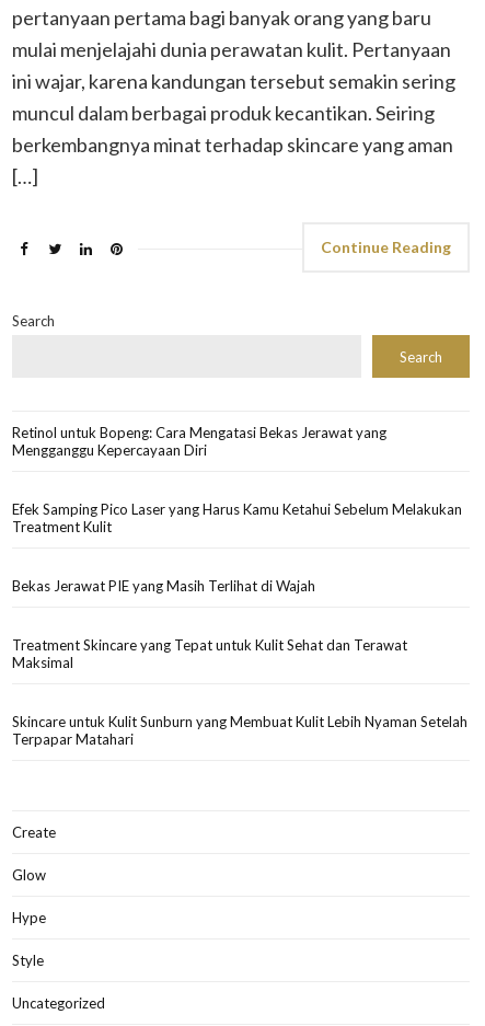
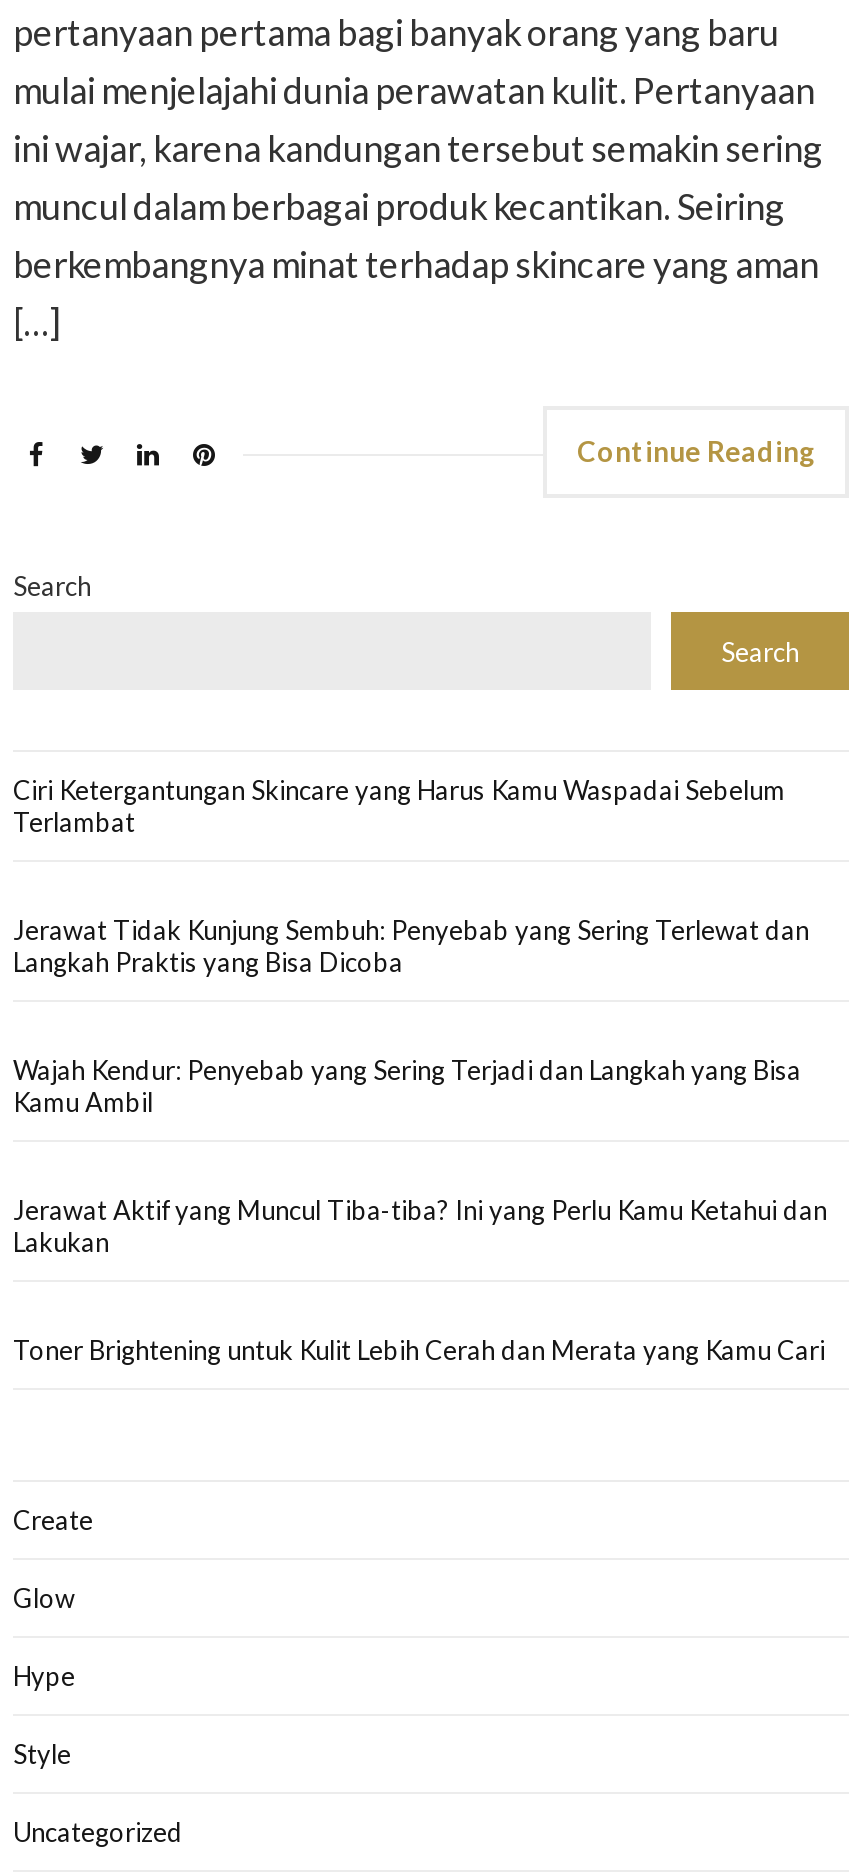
- Retinol untuk Bopeng: Cara Mengatasi Bekas Jerawat yang
- Mengganggu Kepercayaan Diri
+ Ciri Ketergantungan Skincare yang Harus Kamu Waspadai Sebelum
+ Terlambat

- Efek Samping Pico Laser yang Harus Kamu Ketahui Sebelum Melakukan
- Treatment Kulit
+ Jerawat Tidak Kunjung Sembuh: Penyebab yang Sering Terlewat dan
+ Langkah Praktis yang Bisa Dicoba

- Bekas Jerawat PIE yang Masih Terlihat di Wajah
+ Wajah Kendur: Penyebab yang Sering Terjadi dan Langkah yang Bisa
+ Kamu Ambil

- Treatment Skincare yang Tepat untuk Kulit Sehat dan Terawat
- Maksimal
+ Jerawat Aktif yang Muncul Tiba-tiba? Ini yang Perlu Kamu Ketahui dan
+ Lakukan

- Skincare untuk Kulit Sunburn yang Membuat Kulit Lebih Nyaman Setelah
- Terpapar Matahari
+ Toner Brightening untuk Kulit Lebih Cerah dan Merata yang Kamu Cari
